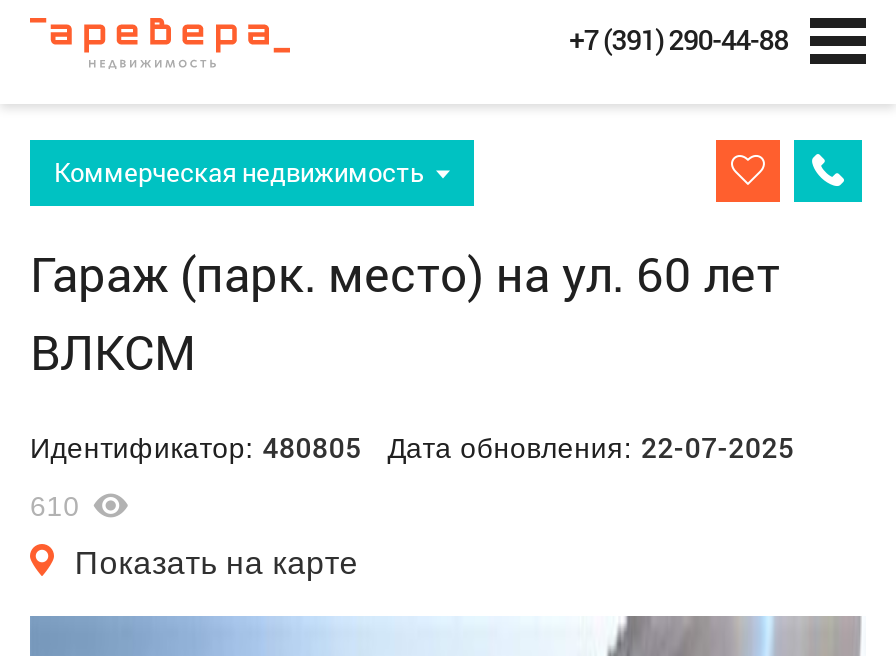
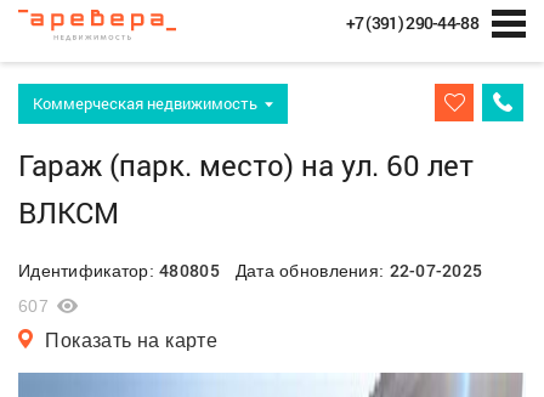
- 610
+ 607
